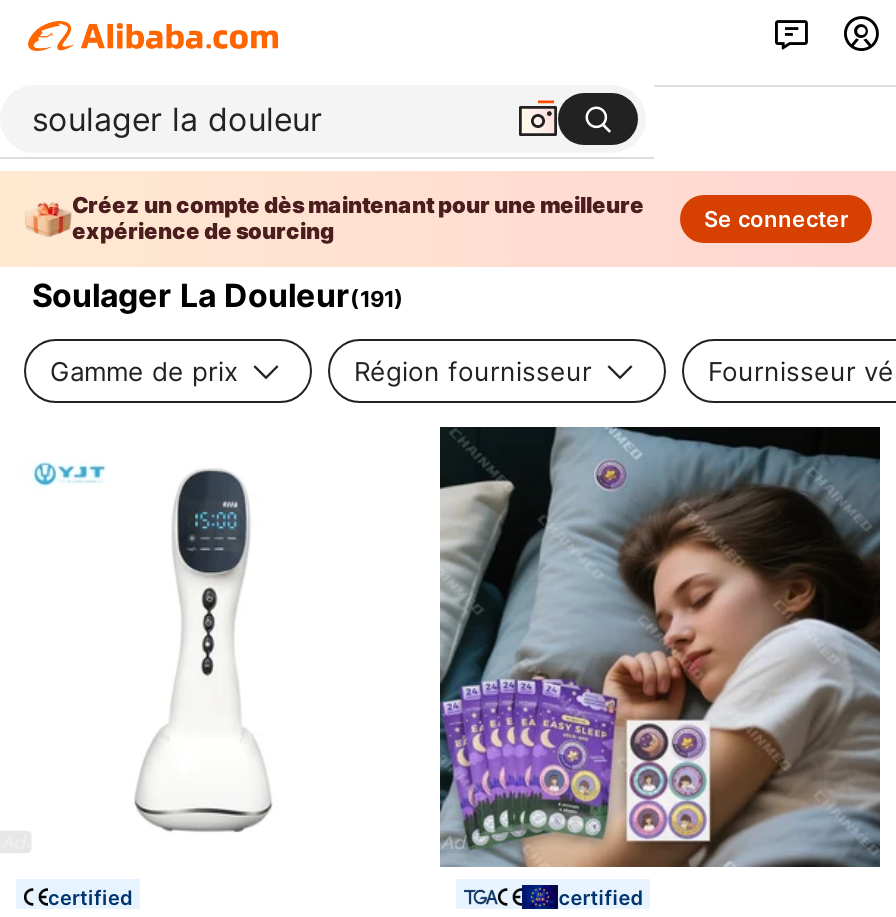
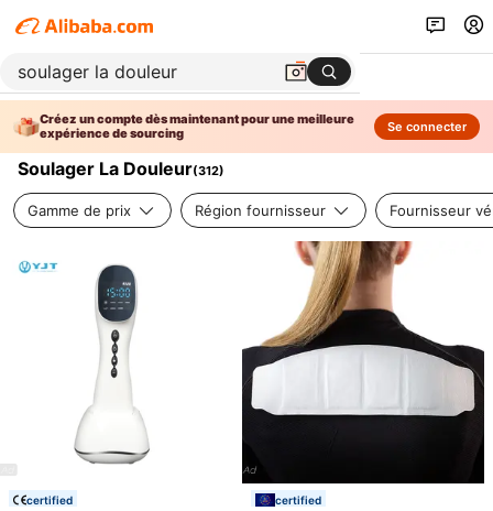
- Soulager La Douleur(191)
+ Soulager La Douleur(312)

- [image]
+ [image]
